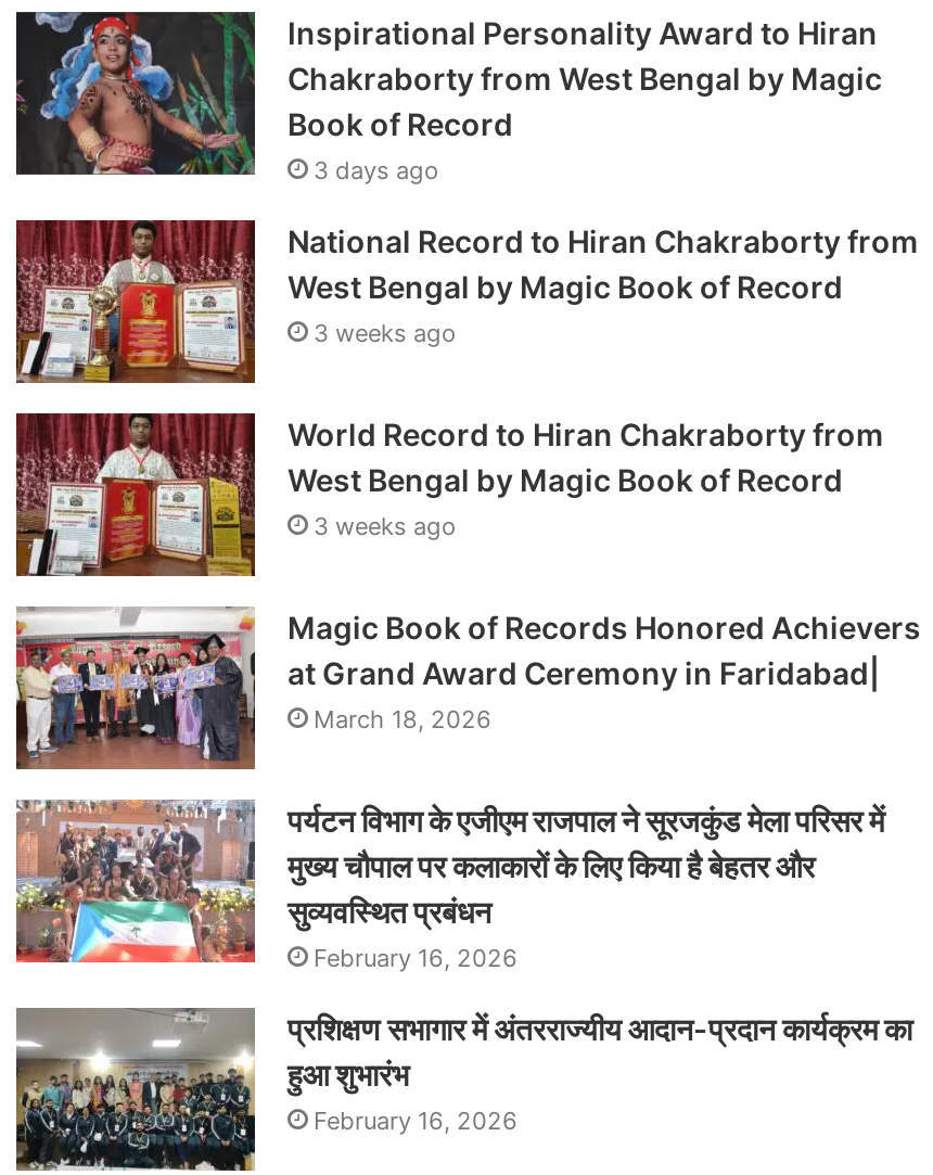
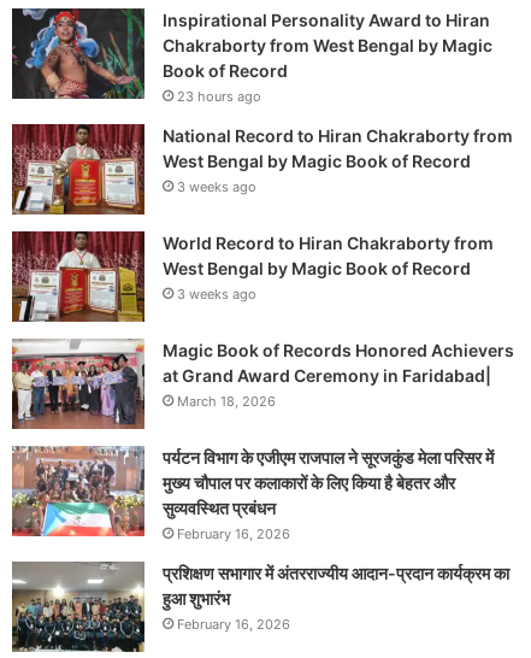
- 3 days ago
+ 23 hours ago
